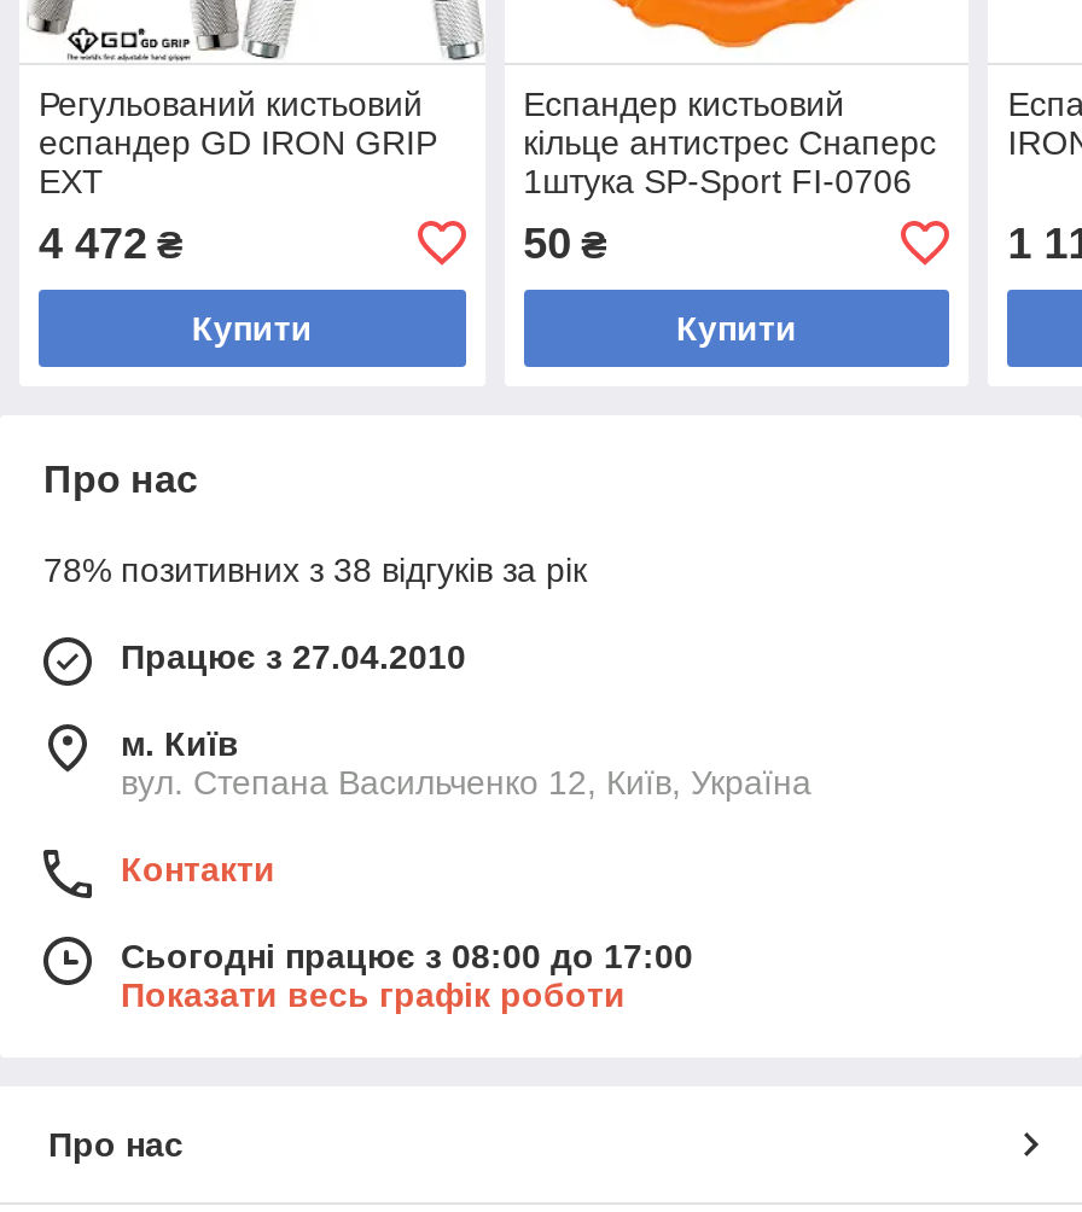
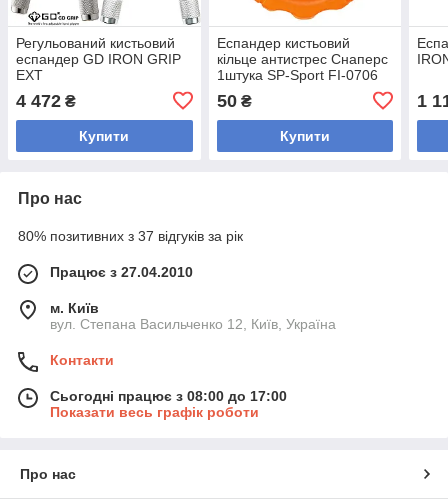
- 78% позитивних з 38 відгуків за рік
+ 80% позитивних з 37 відгуків за рік
